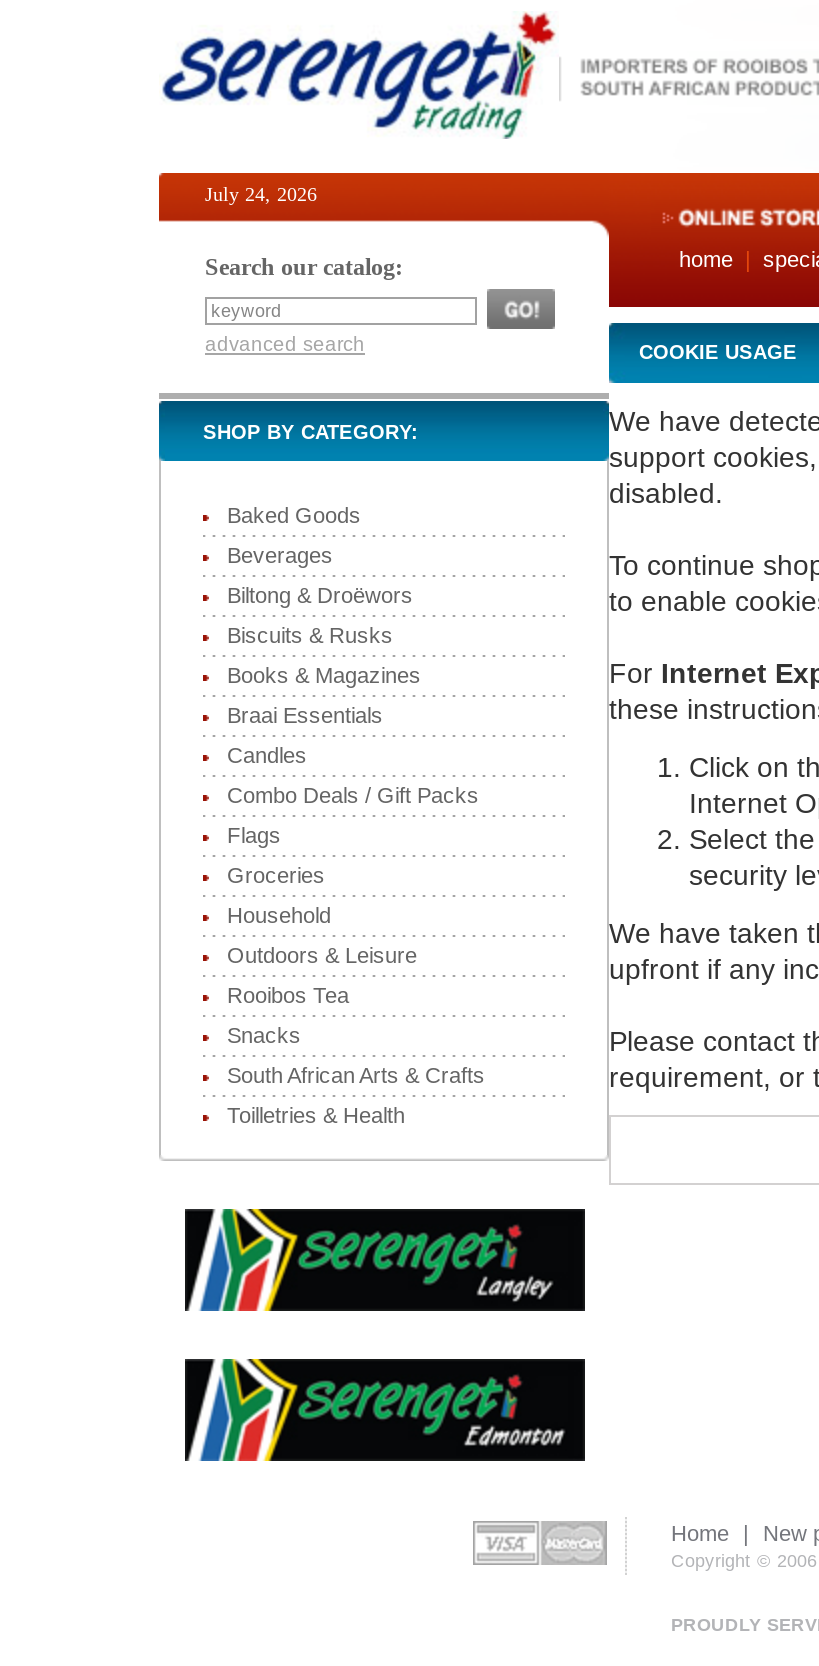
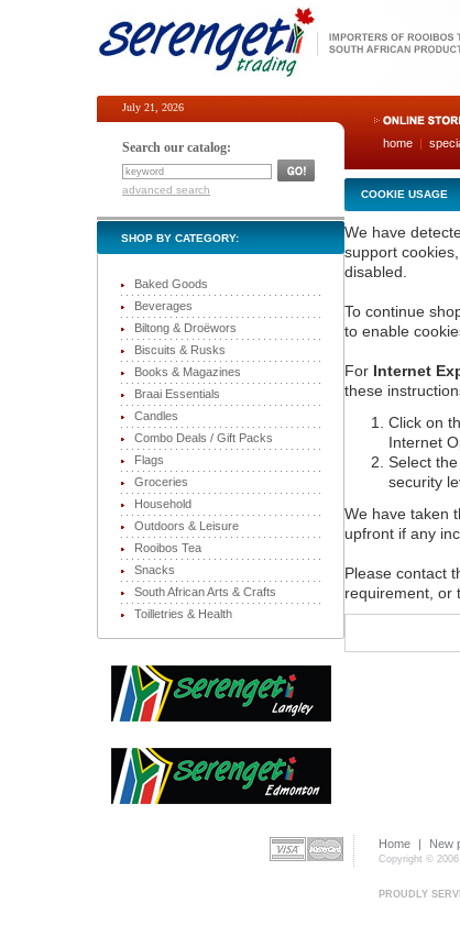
- July 24, 2026
+ July 21, 2026
